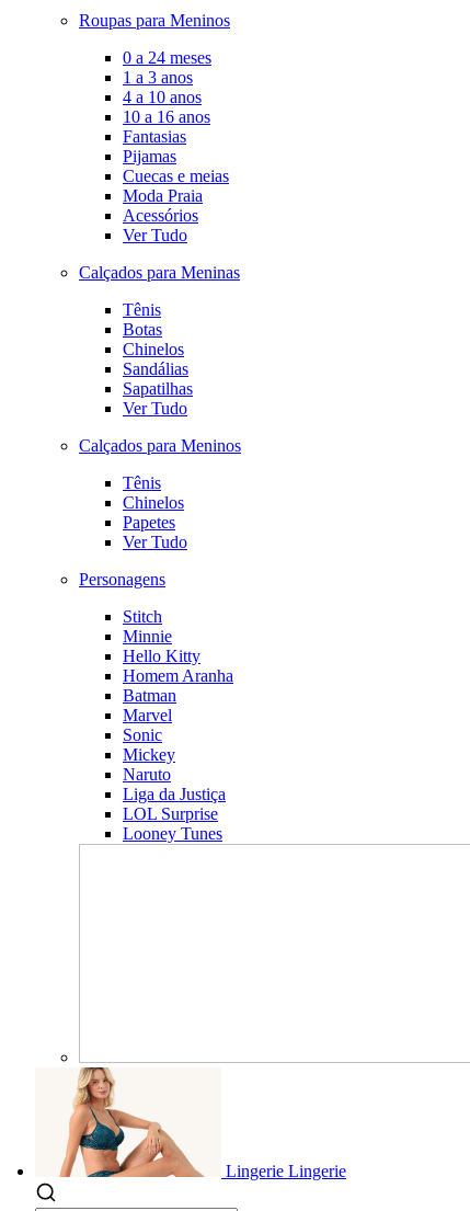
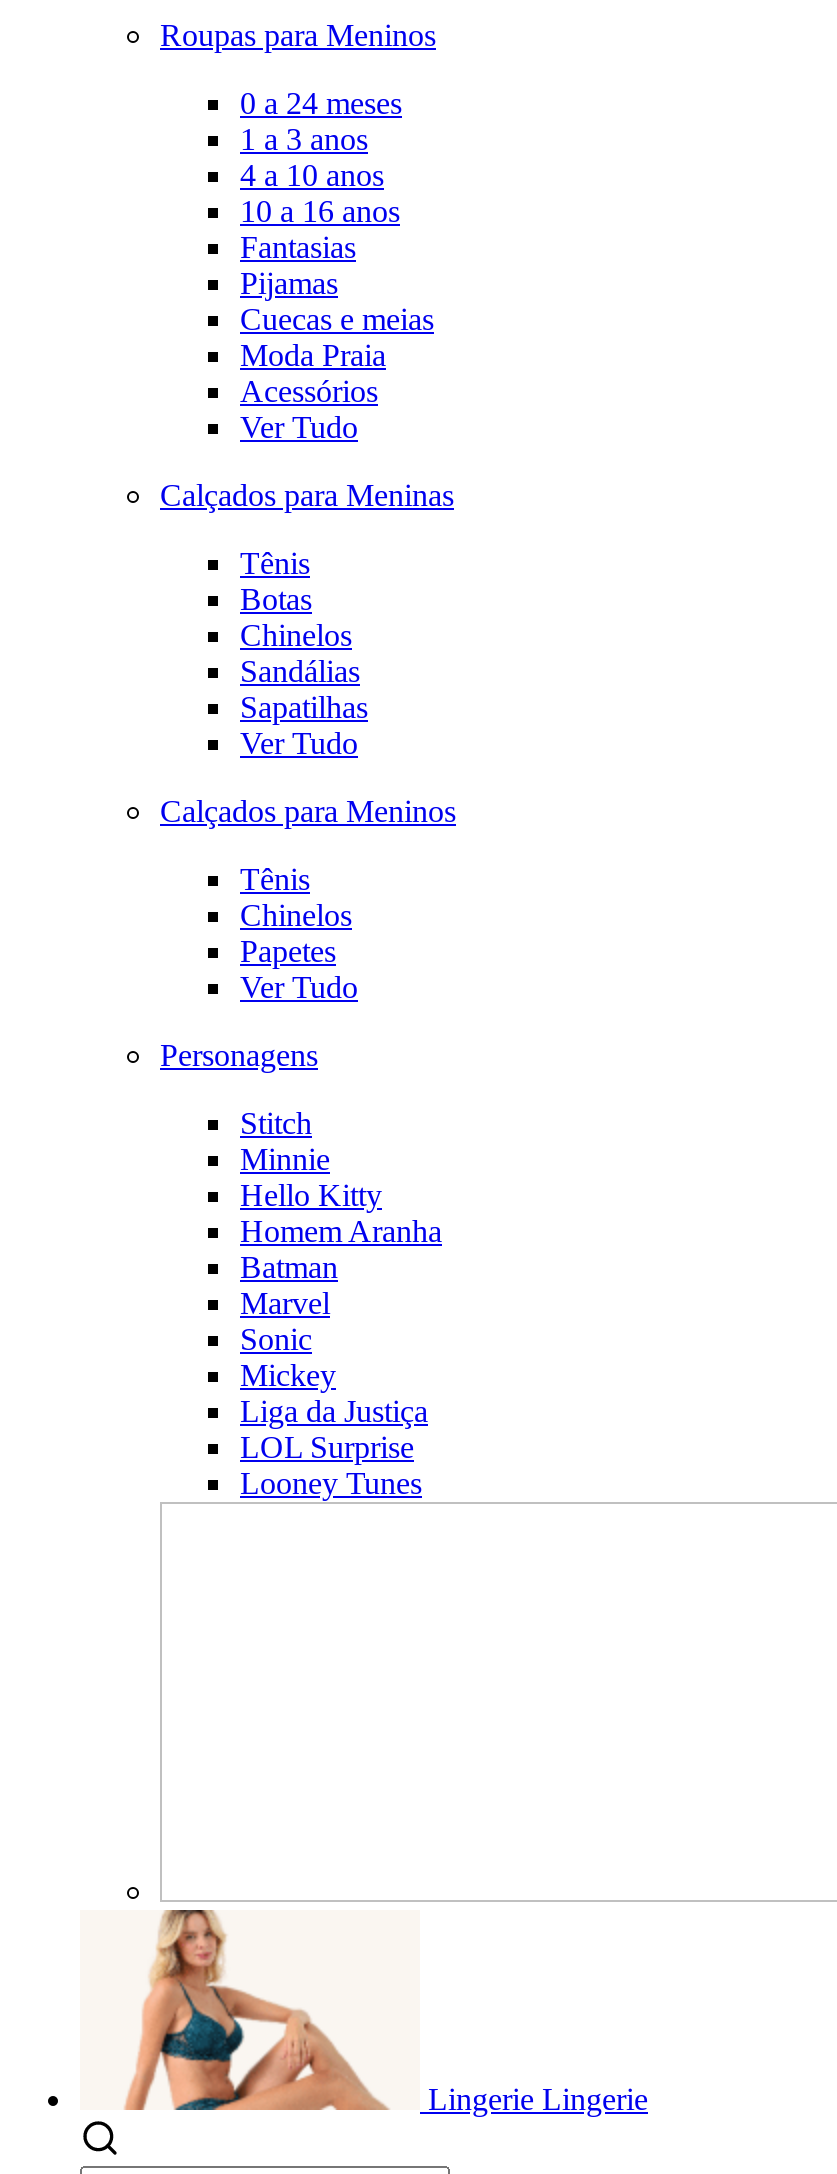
- Naruto
